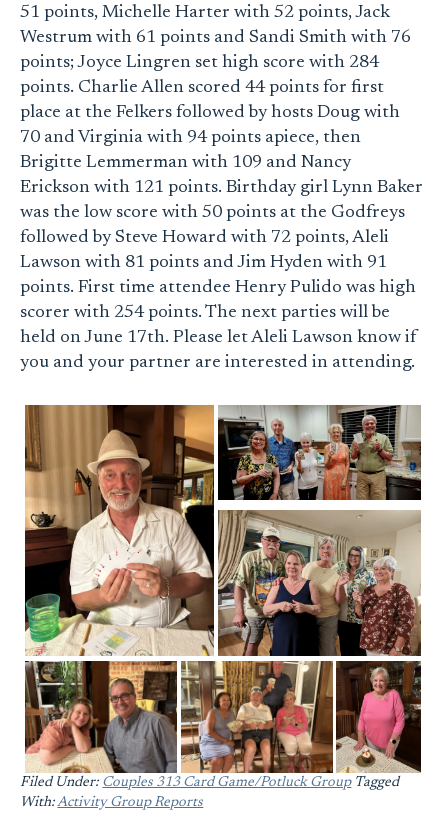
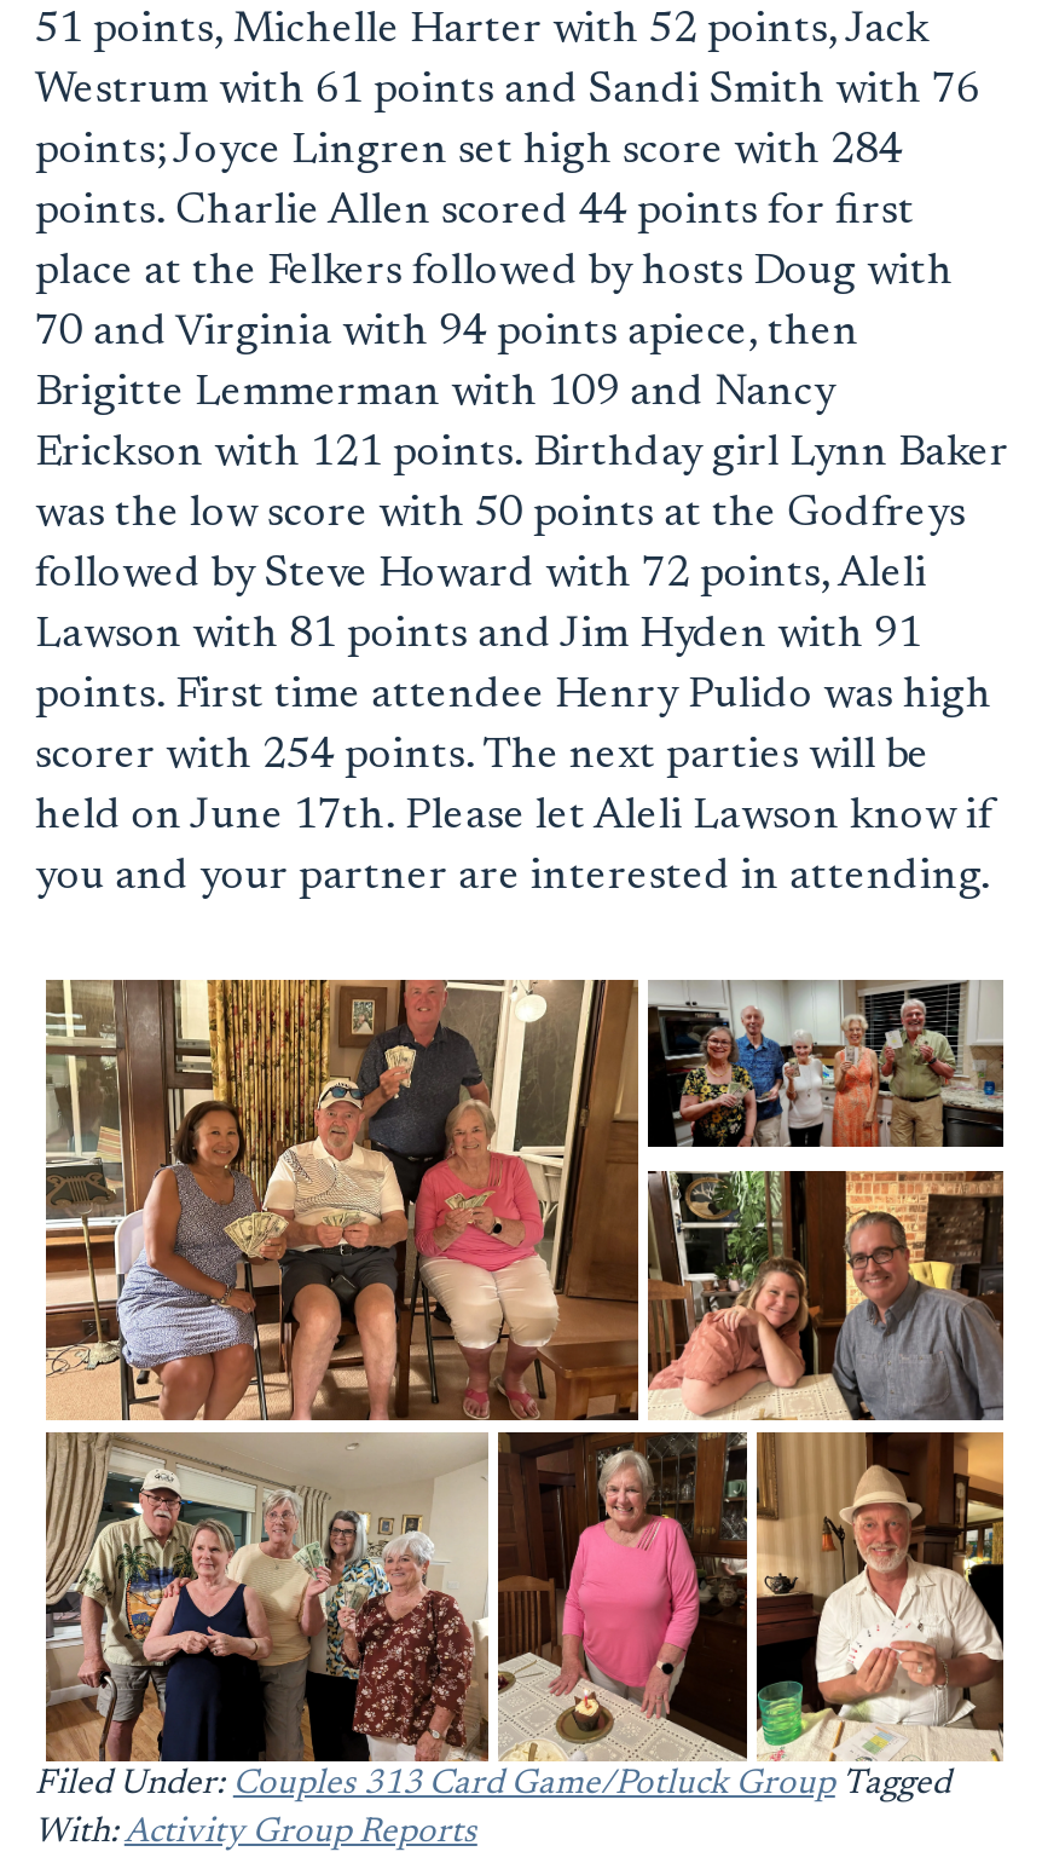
- [image]
+ [image]
